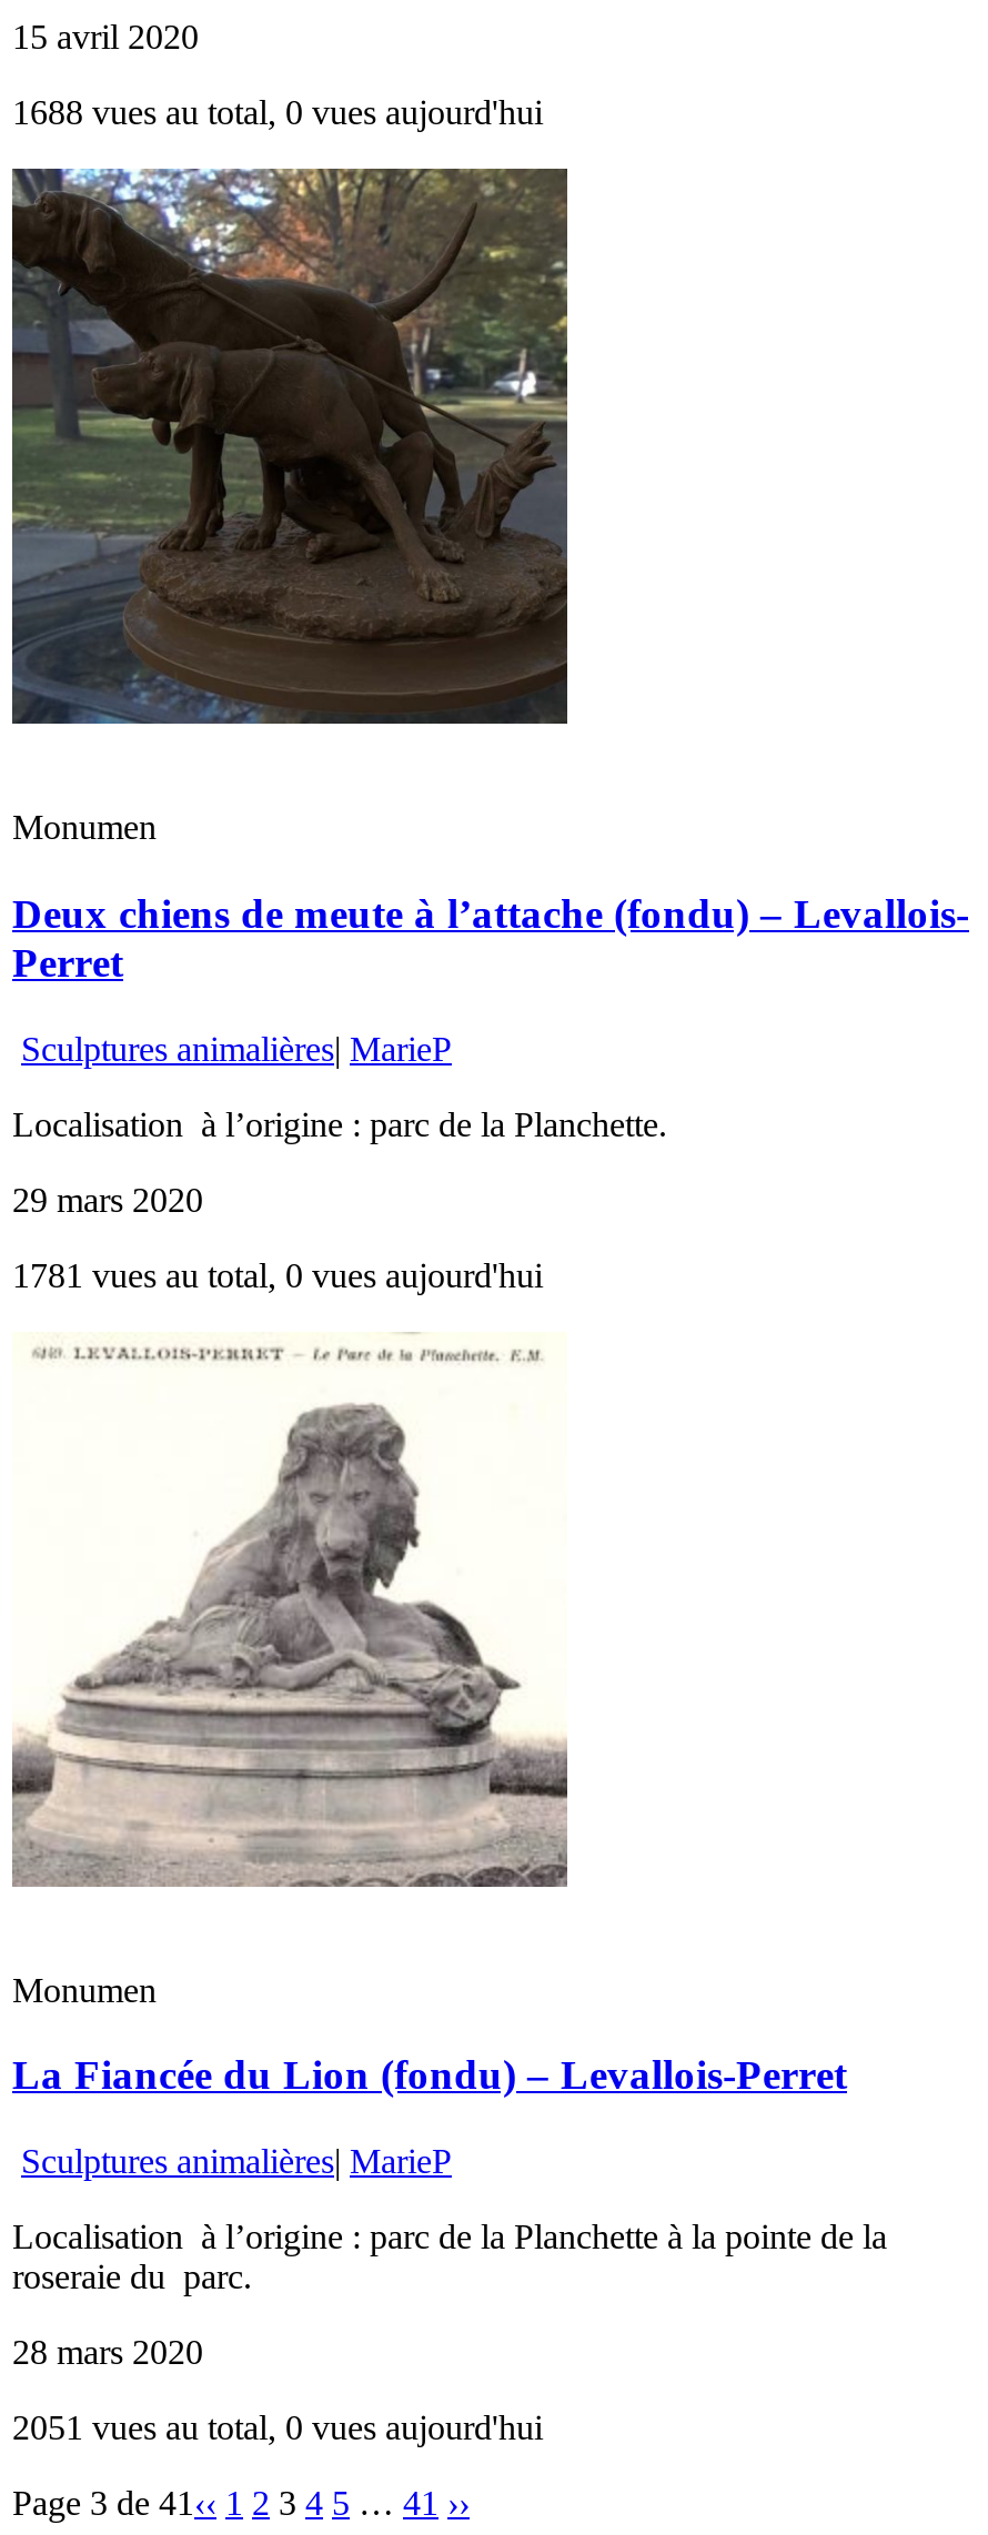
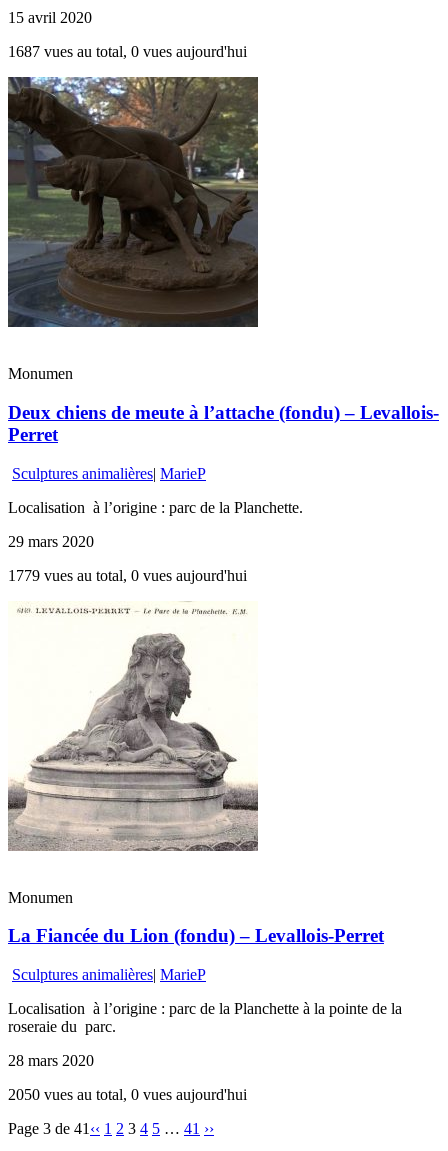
- 1688 vues au total, 0 vues aujourd'hui
+ 1687 vues au total, 0 vues aujourd'hui

- 1781 vues au total, 0 vues aujourd'hui
+ 1779 vues au total, 0 vues aujourd'hui

- 2051 vues au total, 0 vues aujourd'hui
+ 2050 vues au total, 0 vues aujourd'hui
